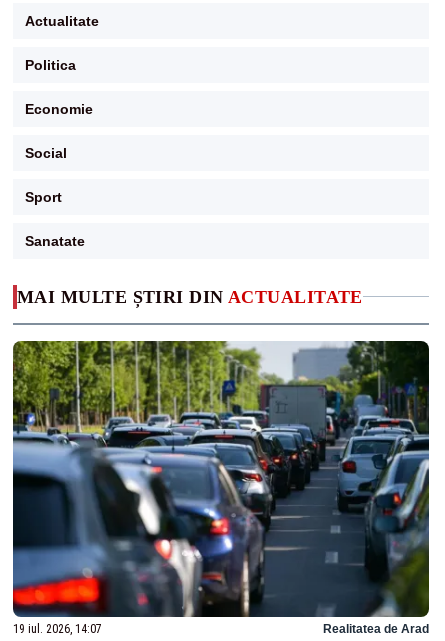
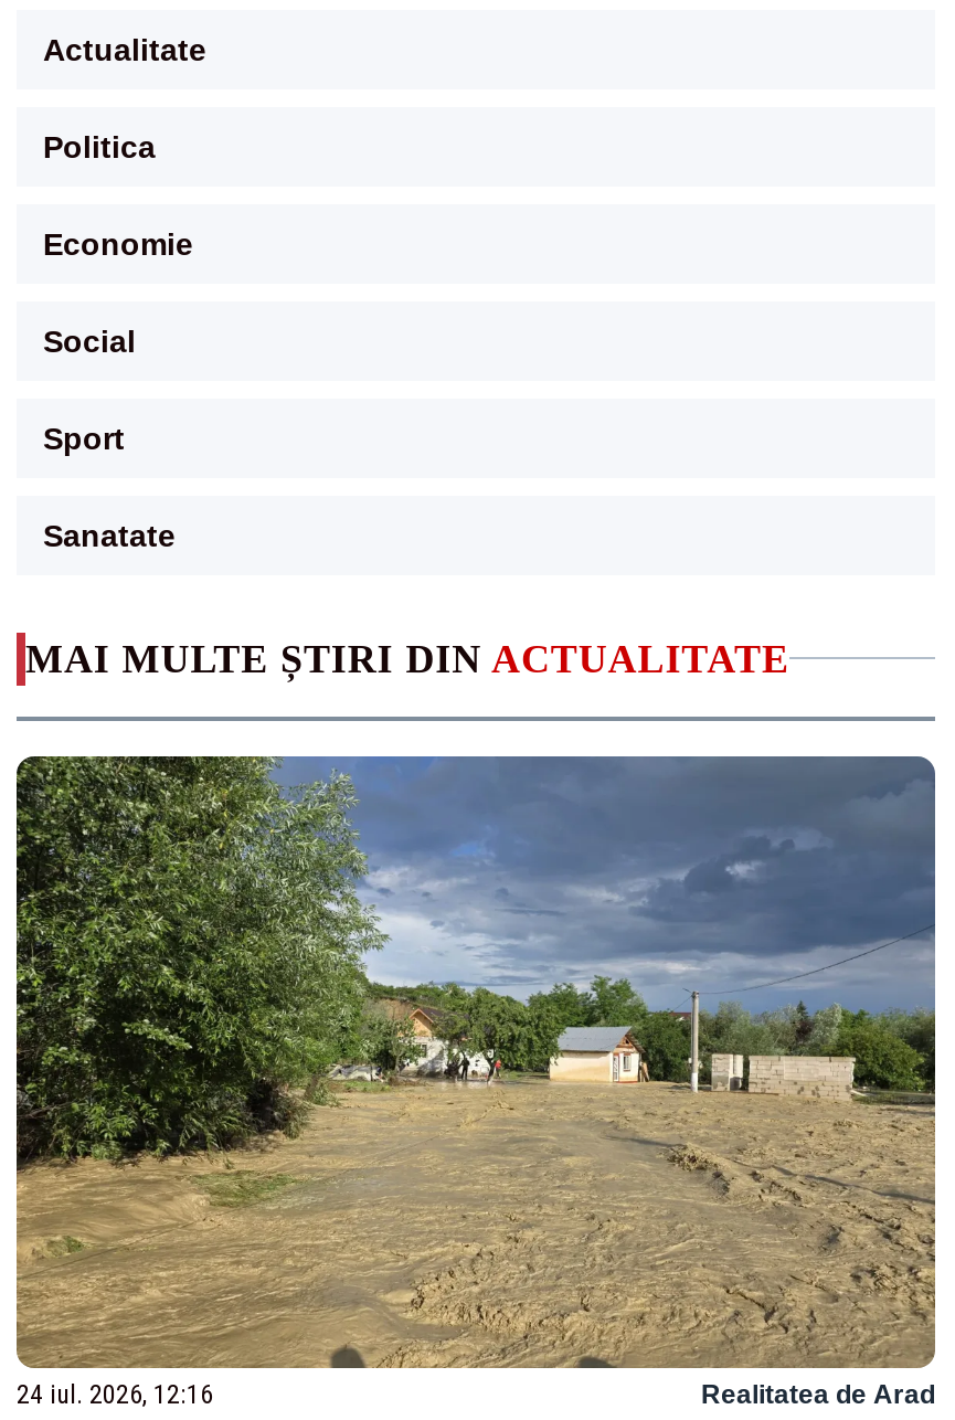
- [image]
- 19 iul. 2026, 14:07
+ [image]
+ 24 iul. 2026, 12:16
